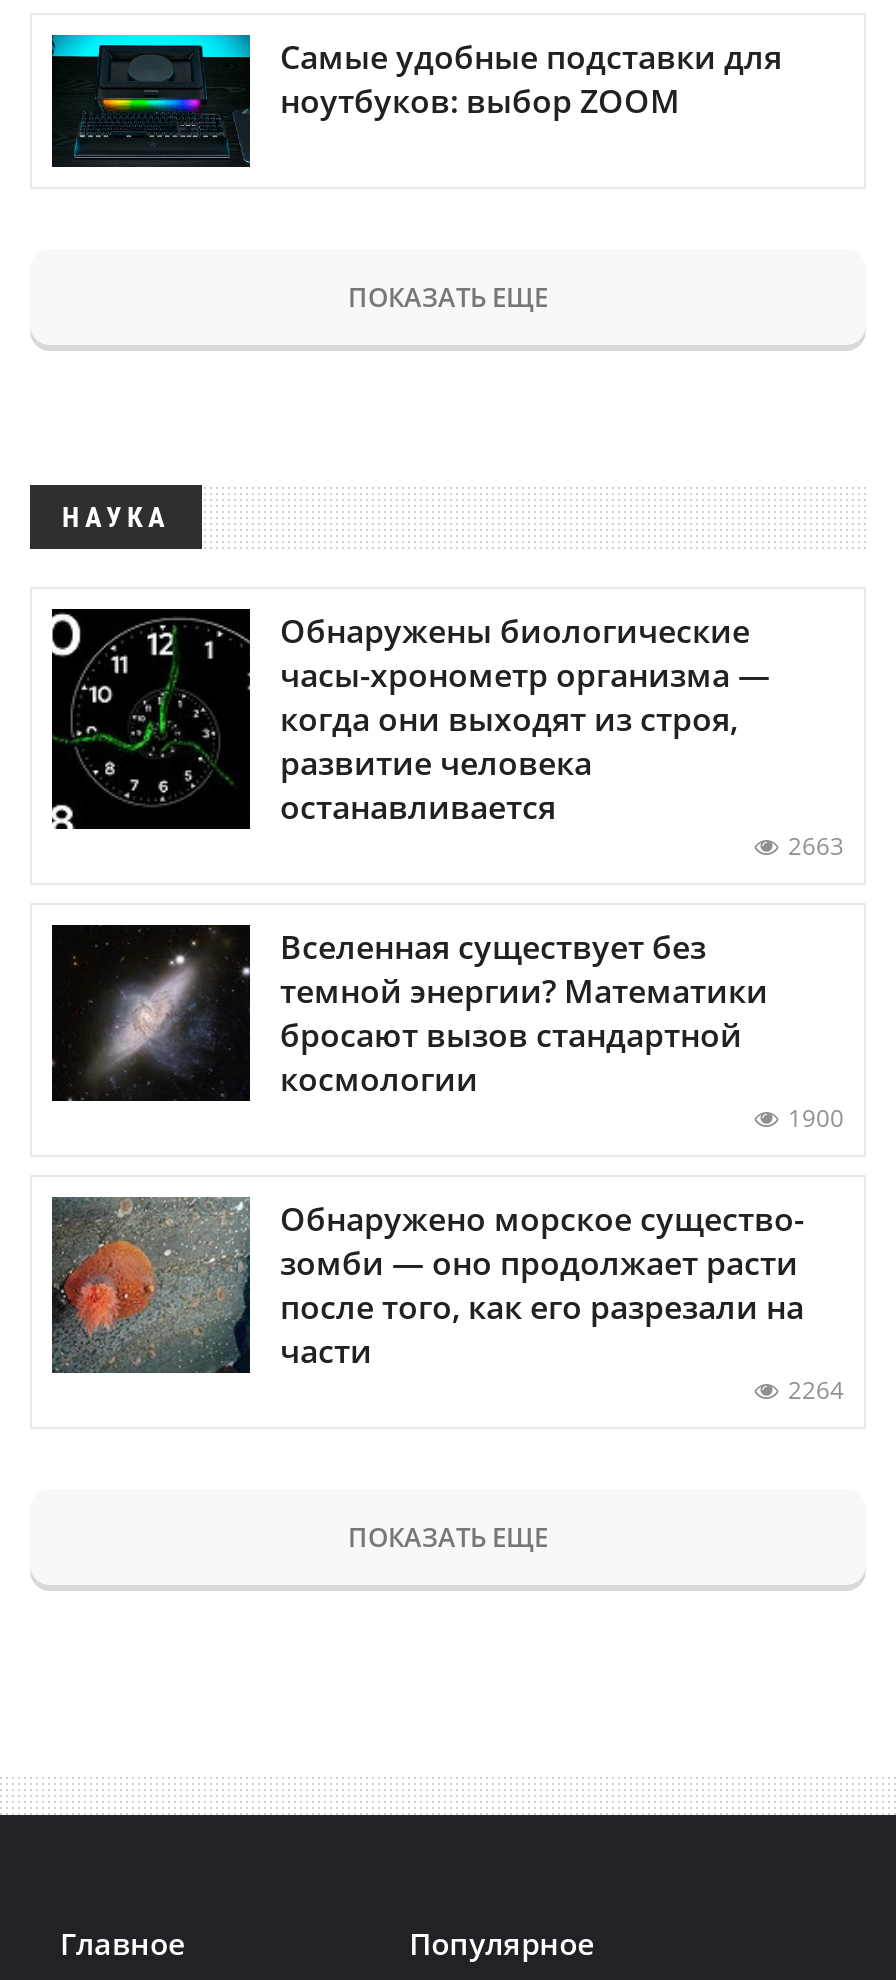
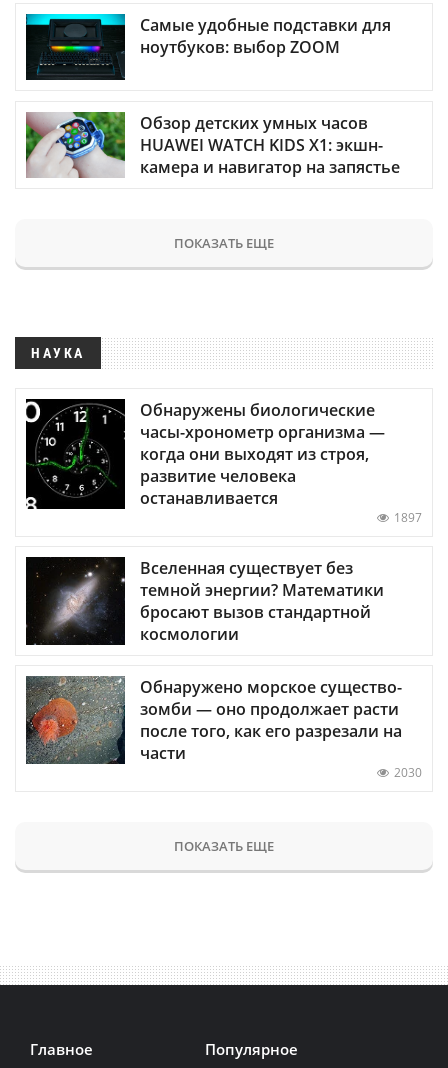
+ [image]
+ Обзор детских умных часов
+ HUAWEI WATCH KIDS X1: экшн-
+ камера и навигатор на запястье

moved down: [image] | ПОКАЗАТЬ ЕЩЕ | НАУКА | Обнаружены биологические | часы-хронометр организма — | когда они выходят из строя, | развитие человека | останавливается

- 2663
+ 1897

moved down: [image] | Вселенная существует без | темной энергии? Математики | бросают вызов стандартной | космологии

- 1900

- 2264
+ 2030
